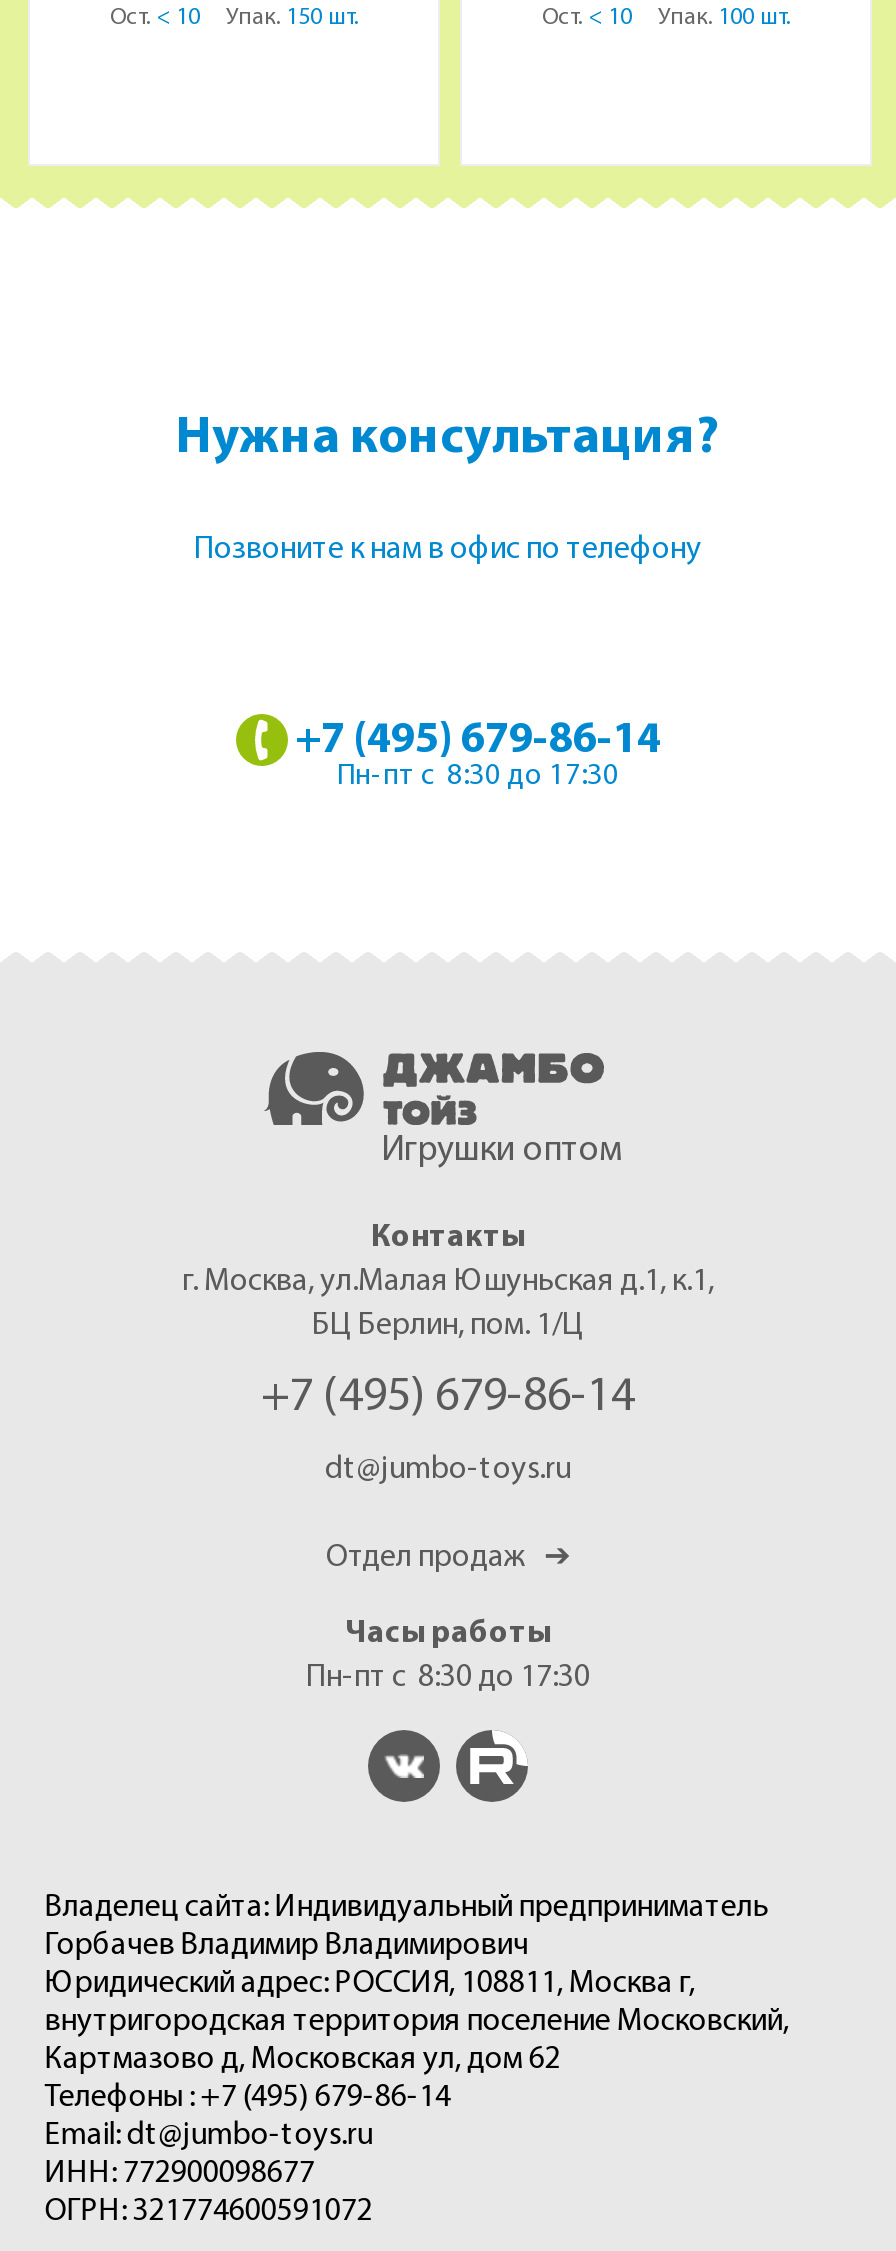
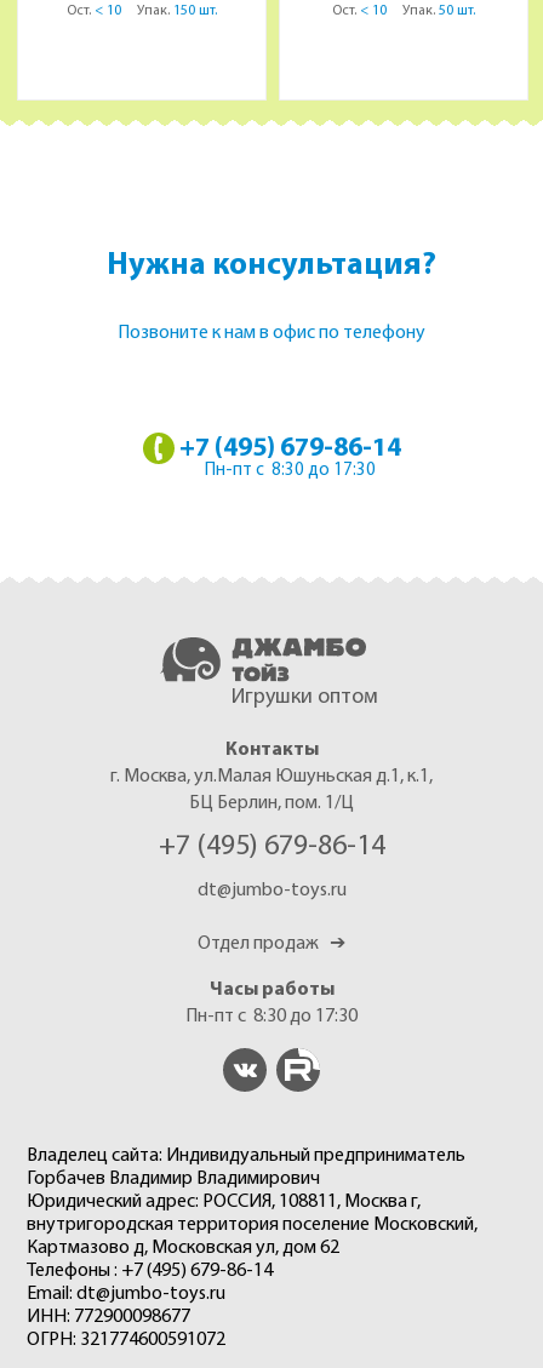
- Ост. < 10 Упак. 100 шт.
+ Ост. < 10 Упак. 50 шт.
